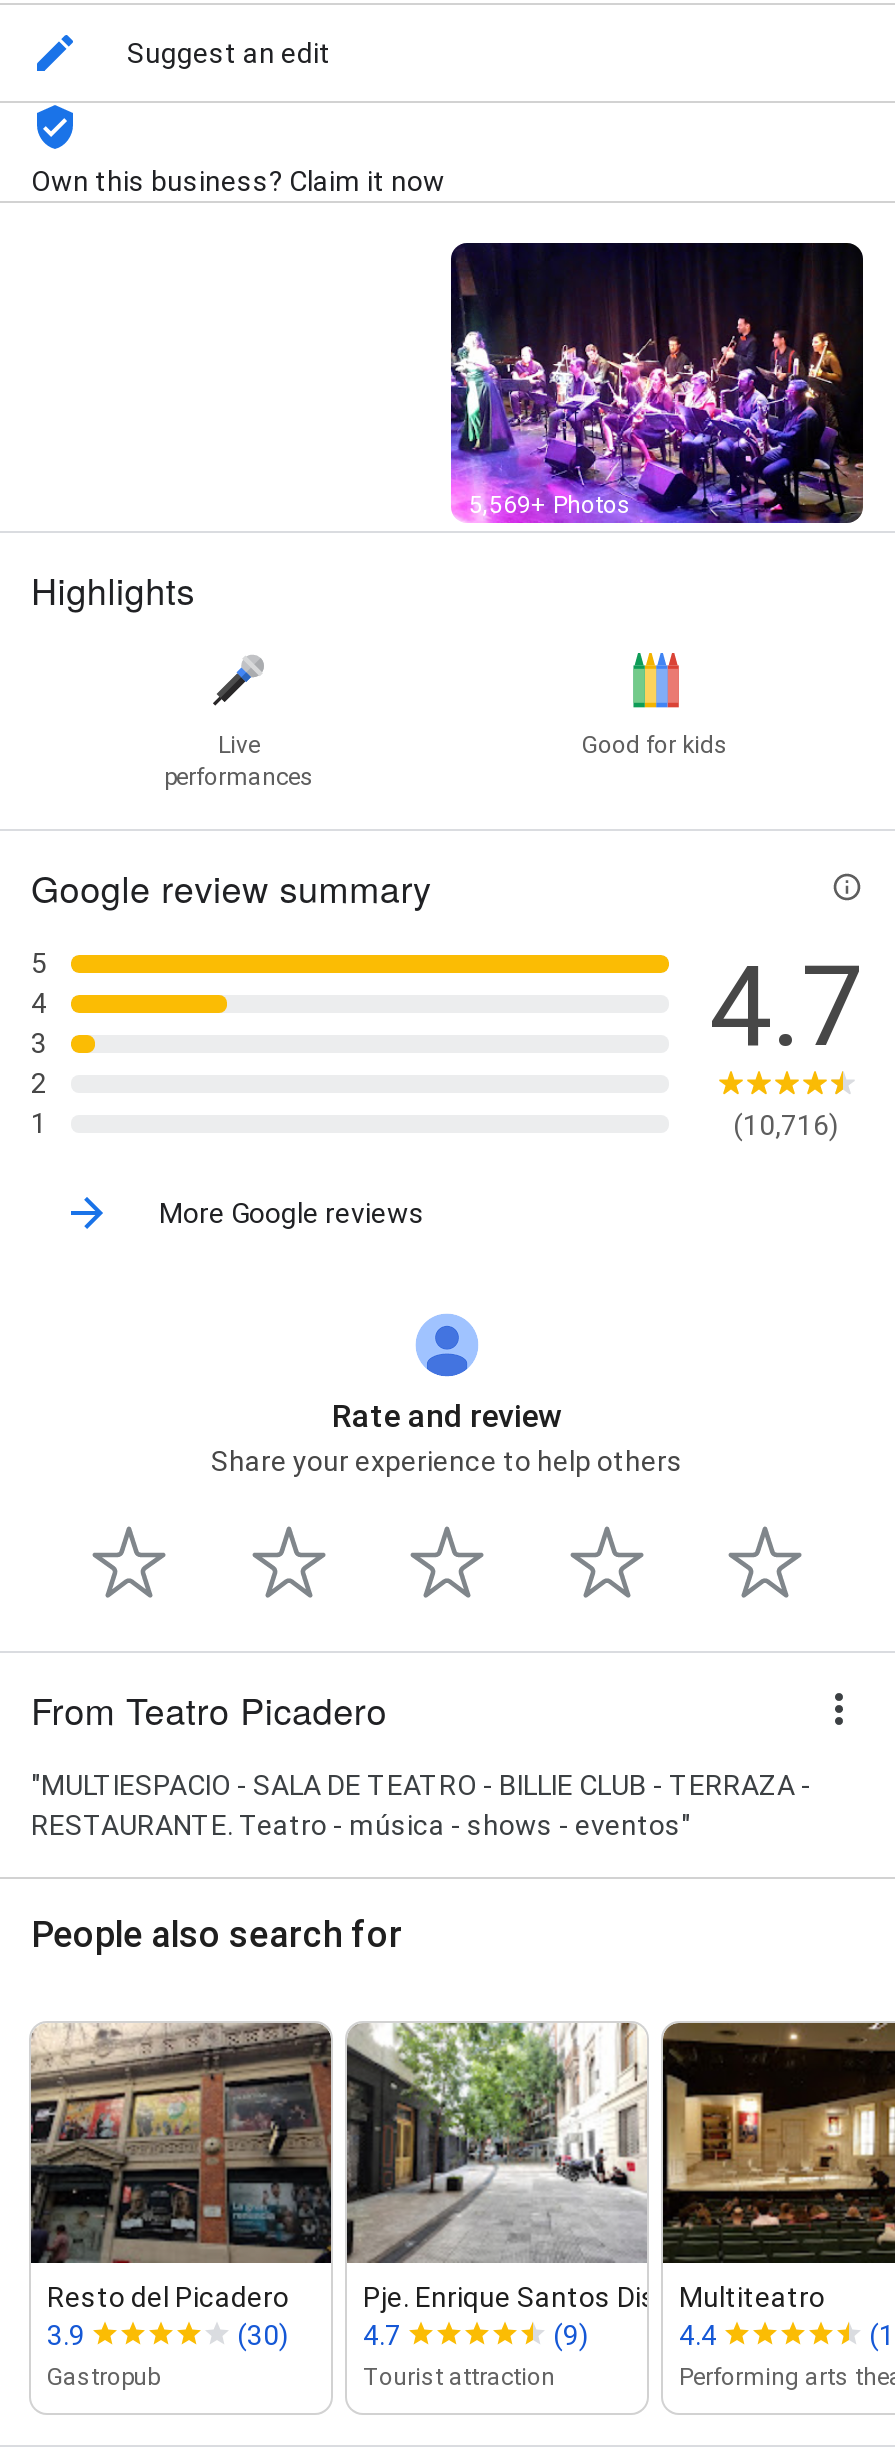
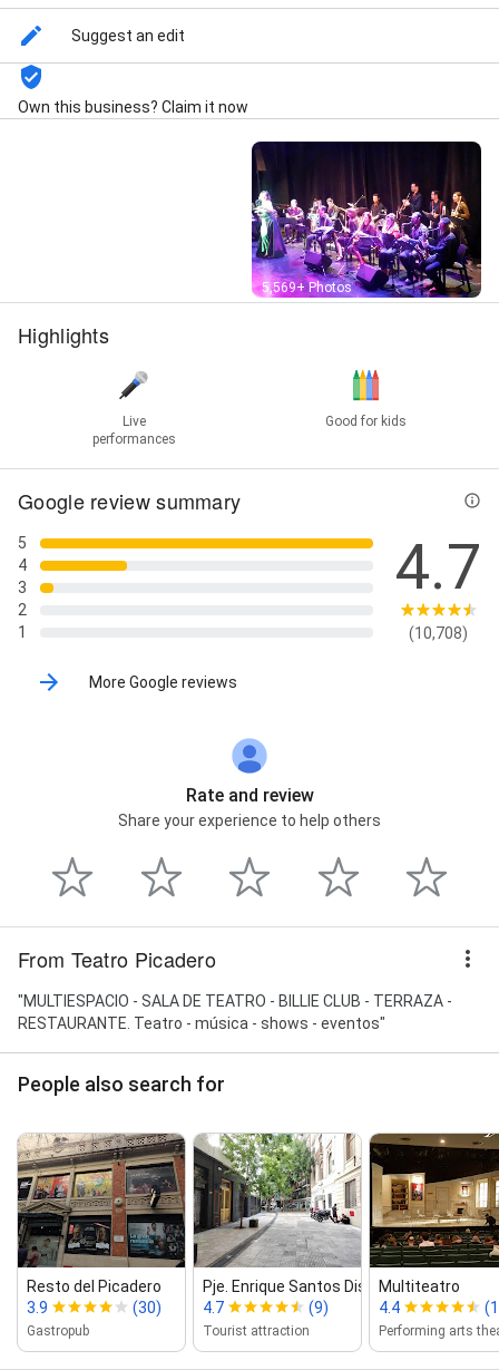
- (10,716)
+ (10,708)
